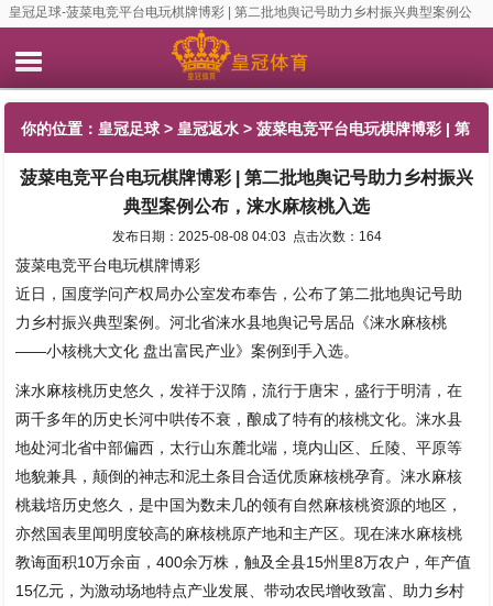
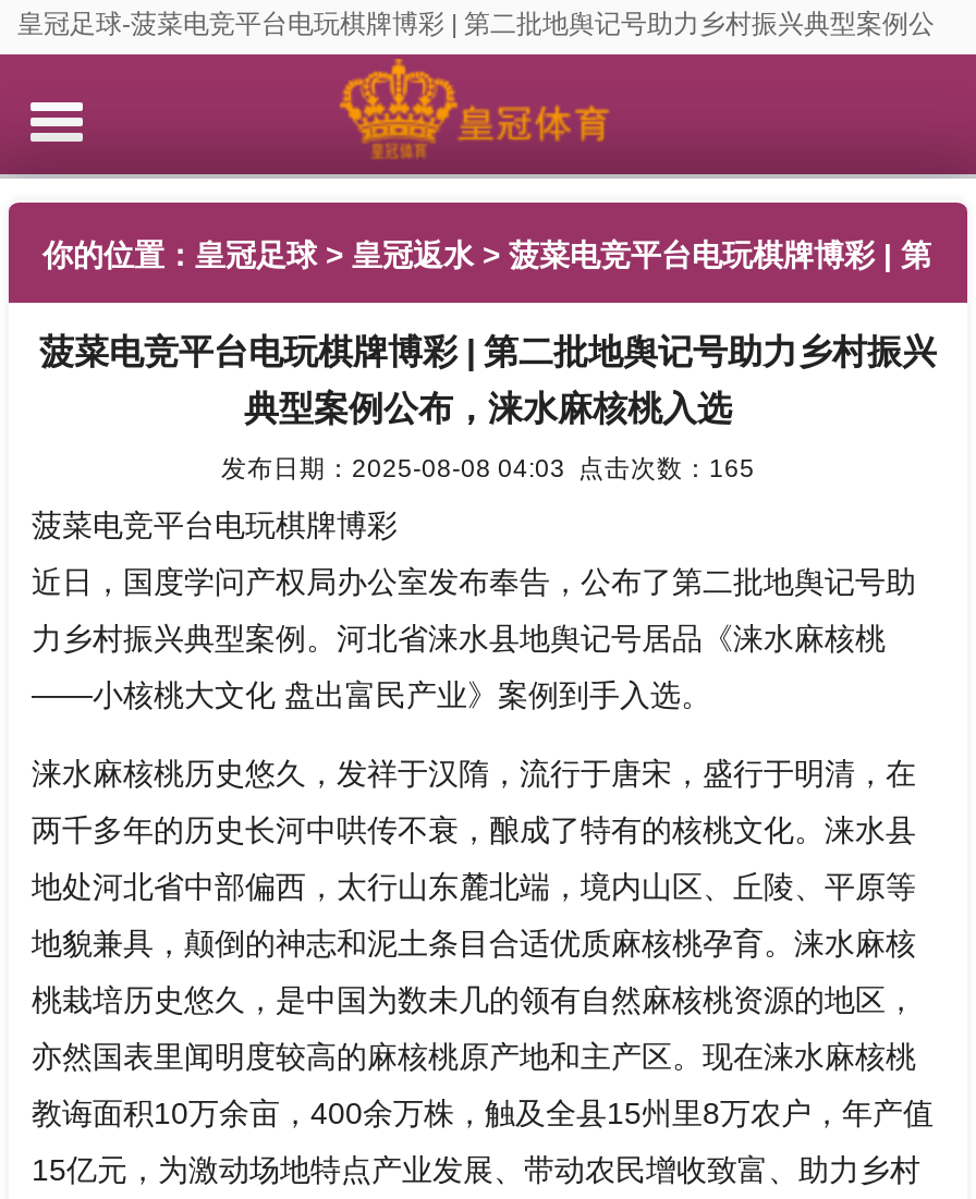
- 发布日期：2025-08-08 04:03 点击次数：164
+ 发布日期：2025-08-08 04:03 点击次数：165
